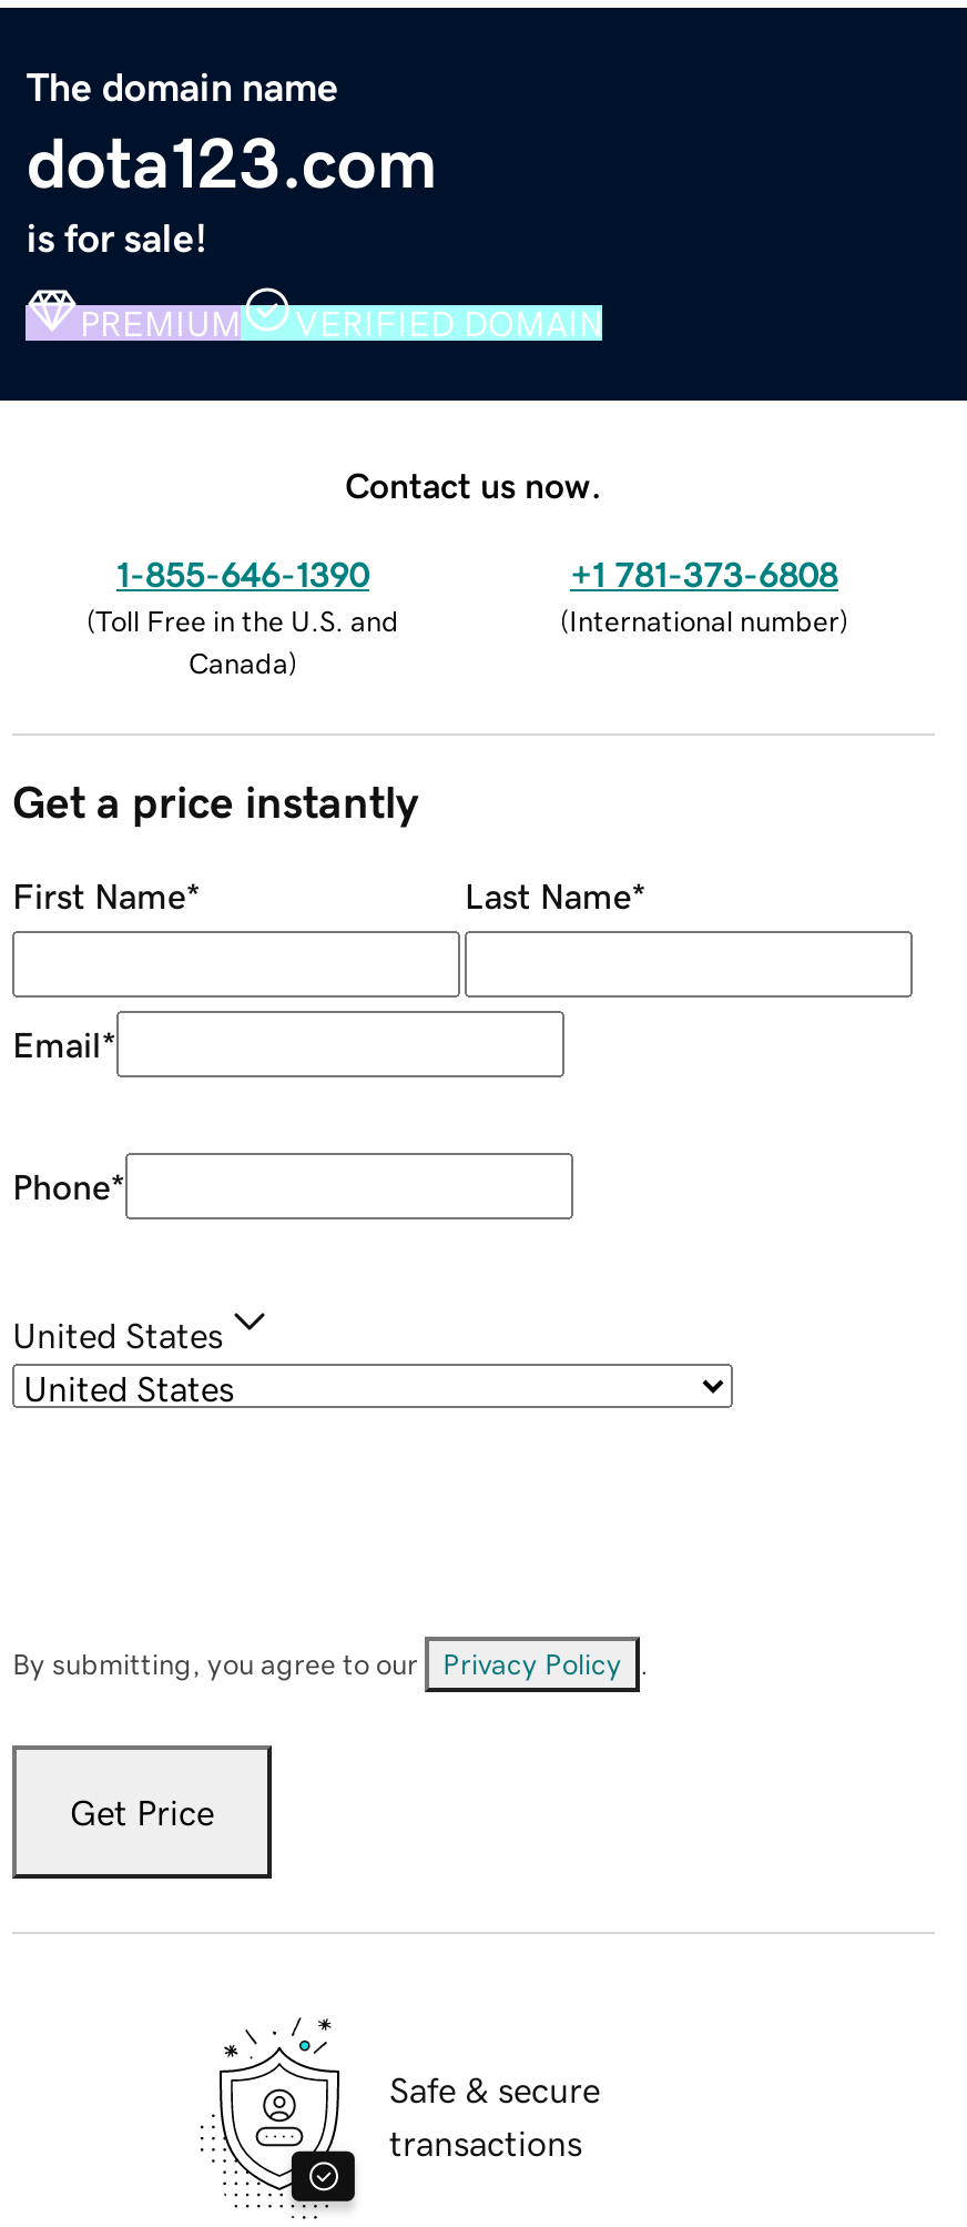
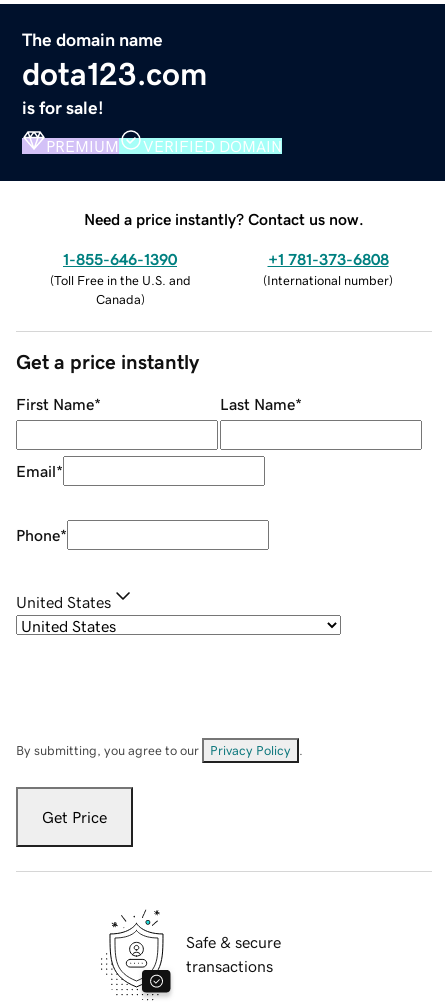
- Contact us now.
+ Need a price instantly? Contact us now.
